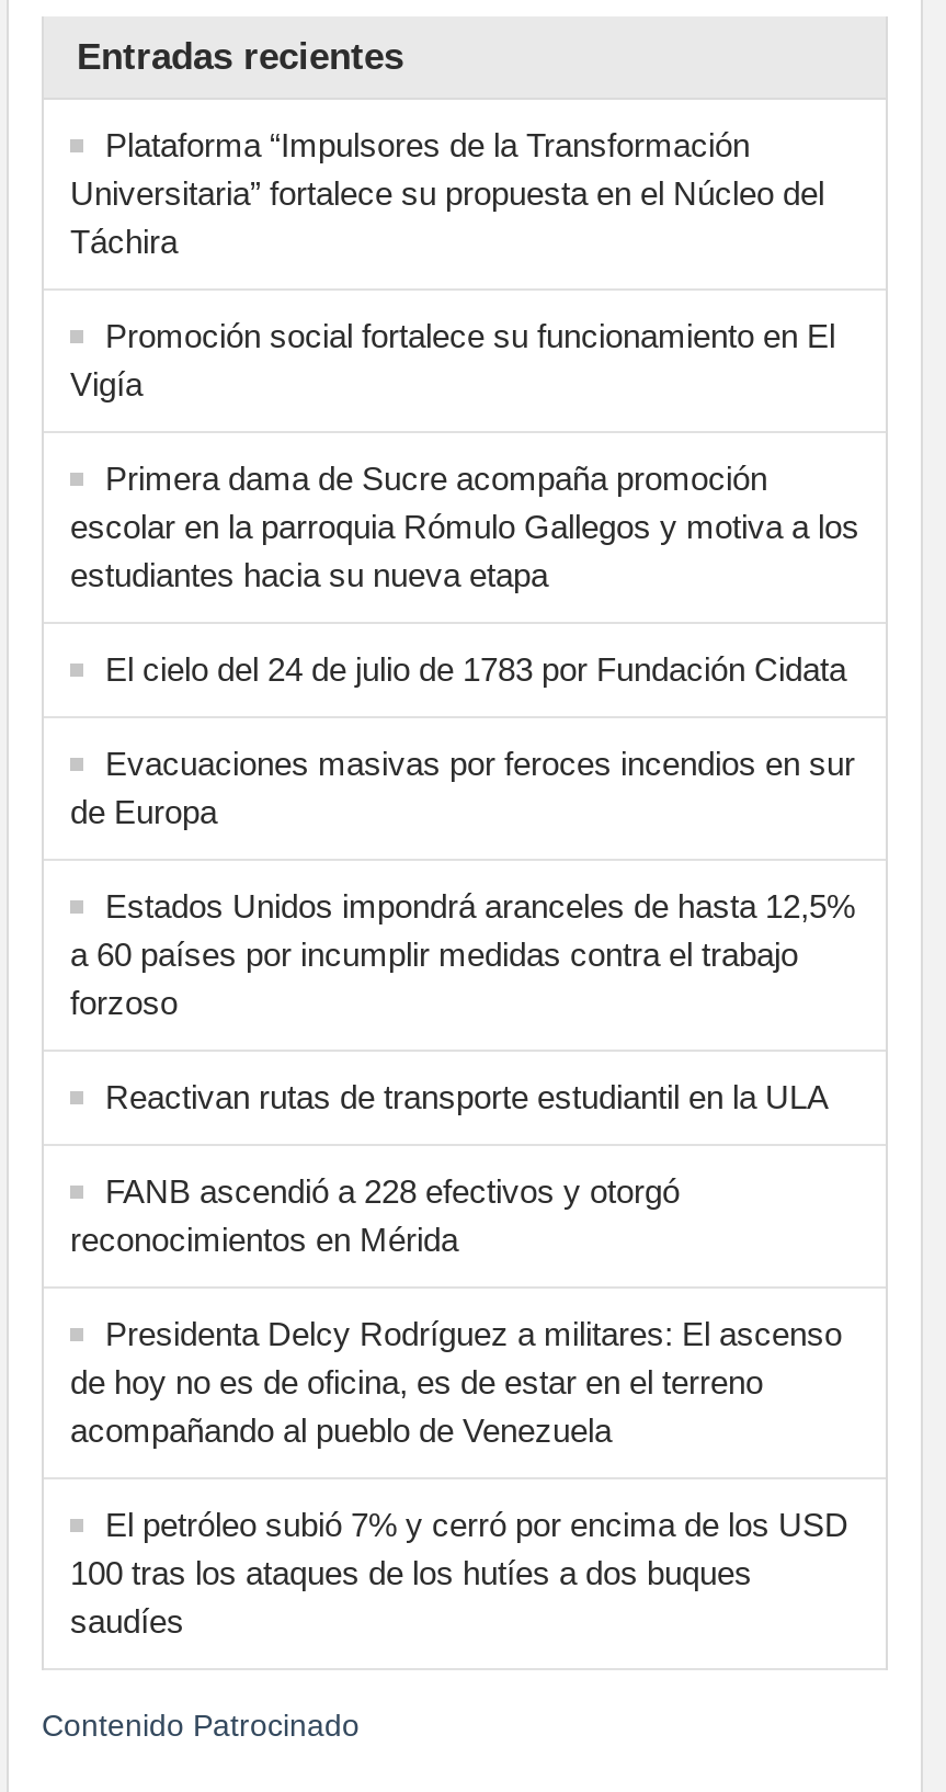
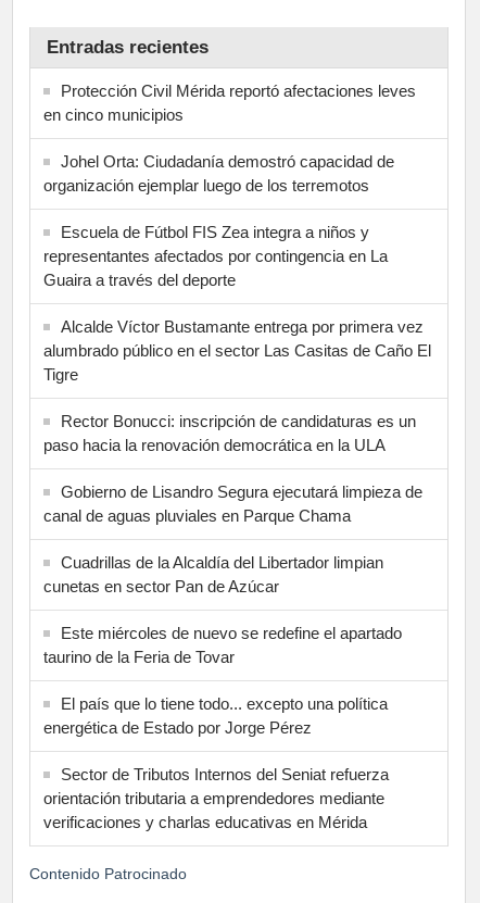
- Plataforma “Impulsores de la Transformación
- Universitaria” fortalece su propuesta en el Núcleo del
- Táchira
+ Protección Civil Mérida reportó afectaciones leves
+ en cinco municipios

- Promoción social fortalece su funcionamiento en El
- Vigía
+ Johel Orta: Ciudadanía demostró capacidad de
+ organización ejemplar luego de los terremotos

- Primera dama de Sucre acompaña promoción
- escolar en la parroquia Rómulo Gallegos y motiva a los
- estudiantes hacia su nueva etapa
+ Escuela de Fútbol FIS Zea integra a niños y
+ representantes afectados por contingencia en La
+ Guaira a través del deporte

- El cielo del 24 de julio de 1783 por Fundación Cidata
+ Alcalde Víctor Bustamante entrega por primera vez
+ alumbrado público en el sector Las Casitas de Caño El
+ Tigre

- Evacuaciones masivas por feroces incendios en sur
- de Europa
+ Rector Bonucci: inscripción de candidaturas es un
+ paso hacia la renovación democrática en la ULA

- Estados Unidos impondrá aranceles de hasta 12,5%
- a 60 países por incumplir medidas contra el trabajo
- forzoso
+ Gobierno de Lisandro Segura ejecutará limpieza de
+ canal de aguas pluviales en Parque Chama

- Reactivan rutas de transporte estudiantil en la ULA
+ Cuadrillas de la Alcaldía del Libertador limpian
+ cunetas en sector Pan de Azúcar

- FANB ascendió a 228 efectivos y otorgó
- reconocimientos en Mérida
+ Este miércoles de nuevo se redefine el apartado
+ taurino de la Feria de Tovar

- Presidenta Delcy Rodríguez a militares: El ascenso
- de hoy no es de oficina, es de estar en el terreno
- acompañando al pueblo de Venezuela
+ El país que lo tiene todo... excepto una política
+ energética de Estado por Jorge Pérez

- El petróleo subió 7% y cerró por encima de los USD
- 100 tras los ataques de los hutíes a dos buques
- saudíes
+ Sector de Tributos Internos del Seniat refuerza
+ orientación tributaria a emprendedores mediante
+ verificaciones y charlas educativas en Mérida
